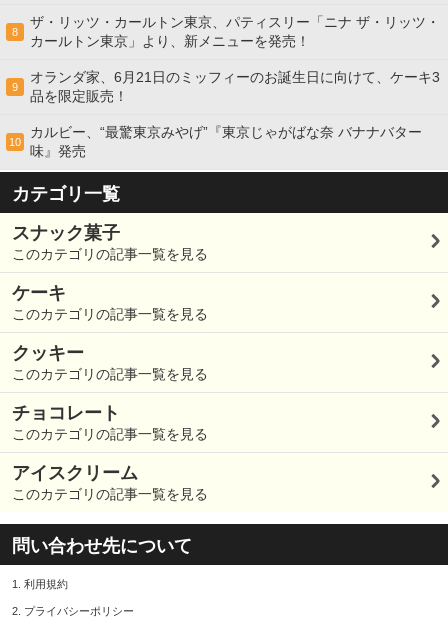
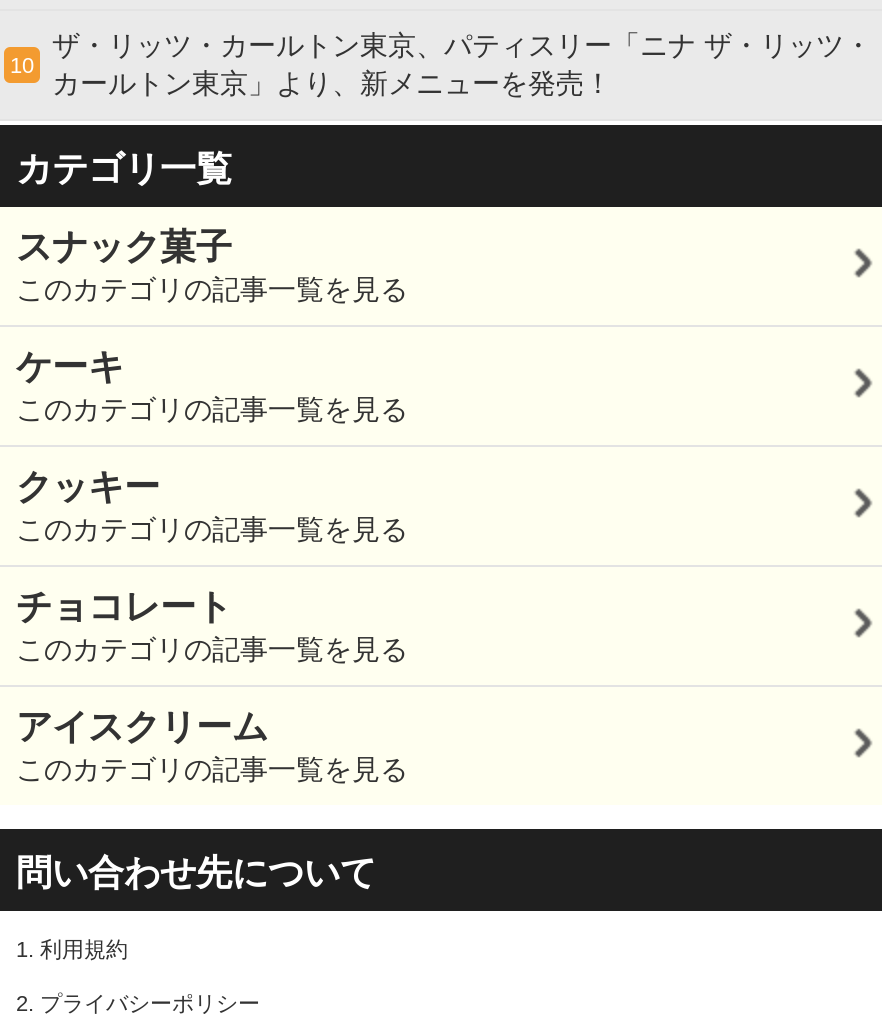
- 8
+ 10

- オランダ家、6月21日のミッフィーのお誕生日に向けて、ケーキ3
- 品を限定販売！
- 10

- 9

- カルビー、“最驚東京みやげ”『東京じゃがばな奈 バナナバター
- 味』発売
